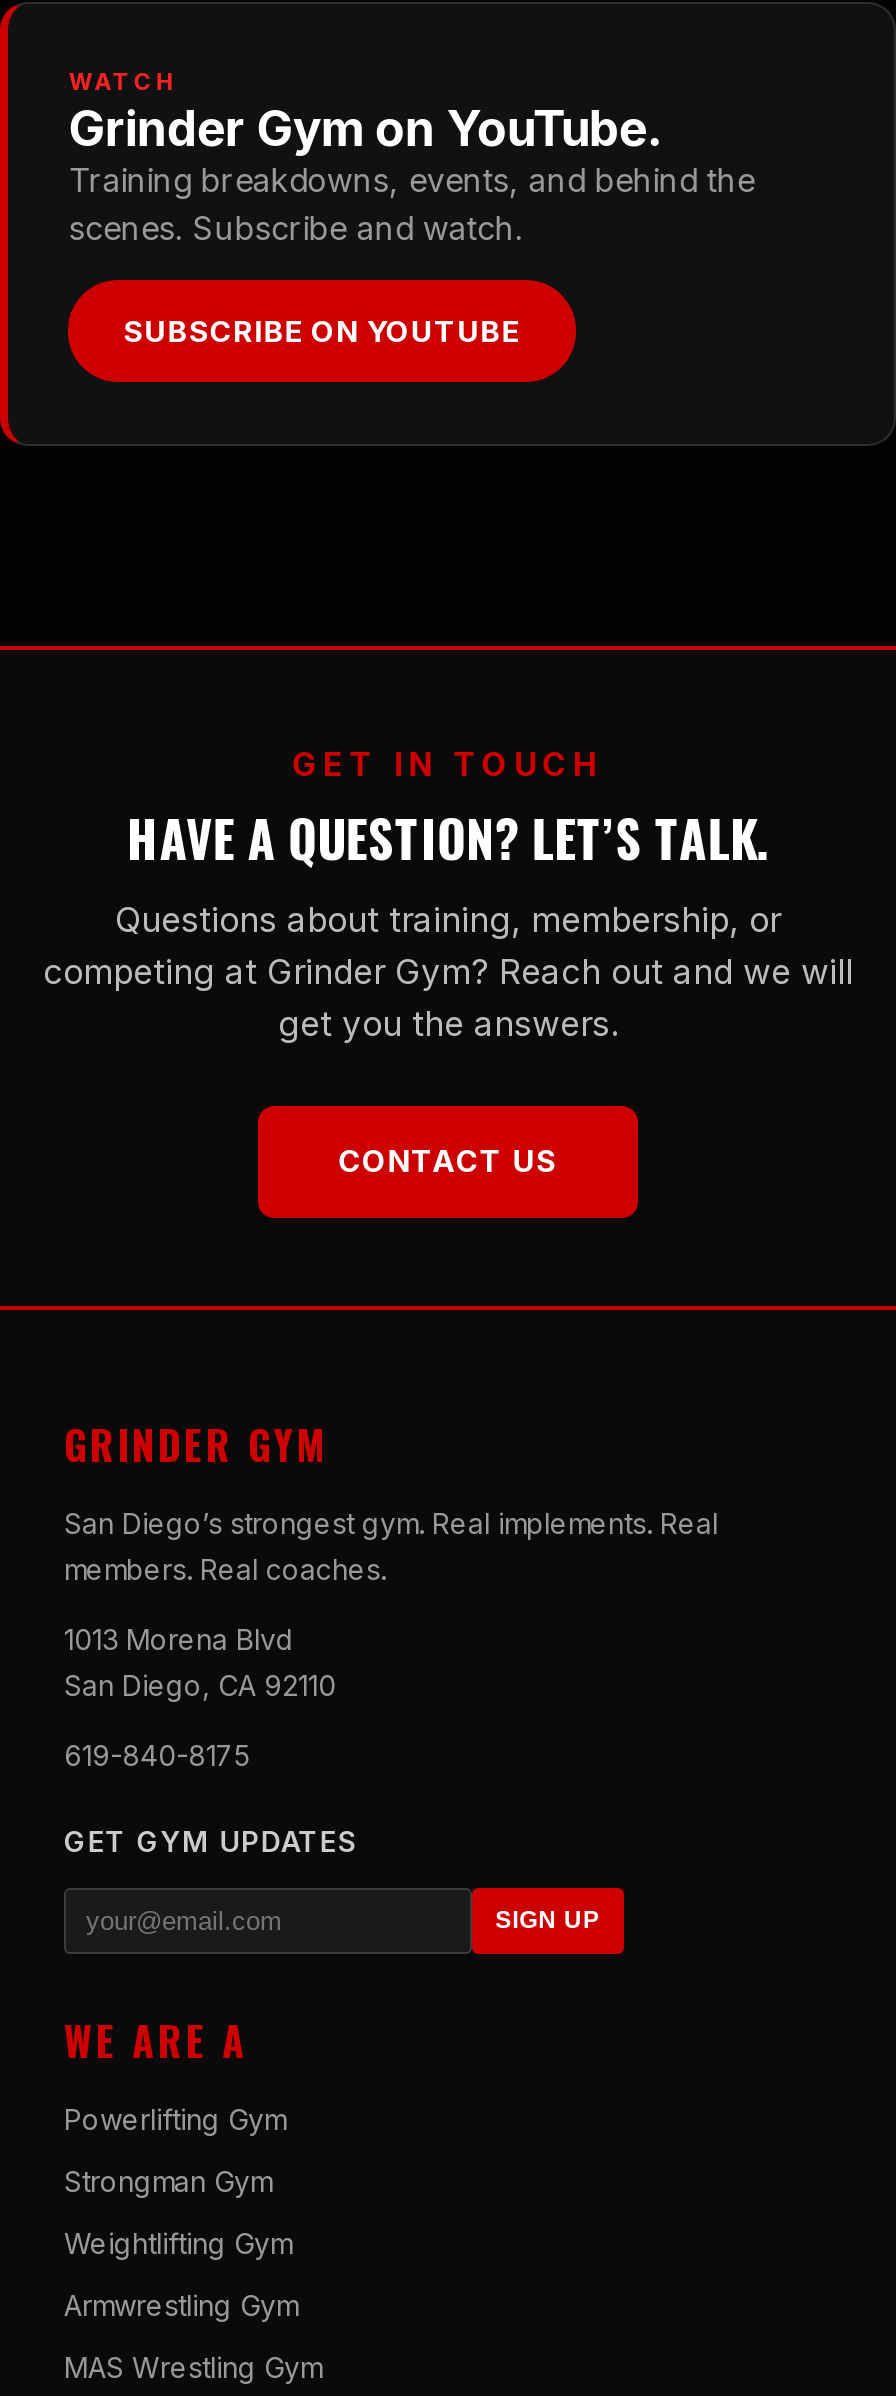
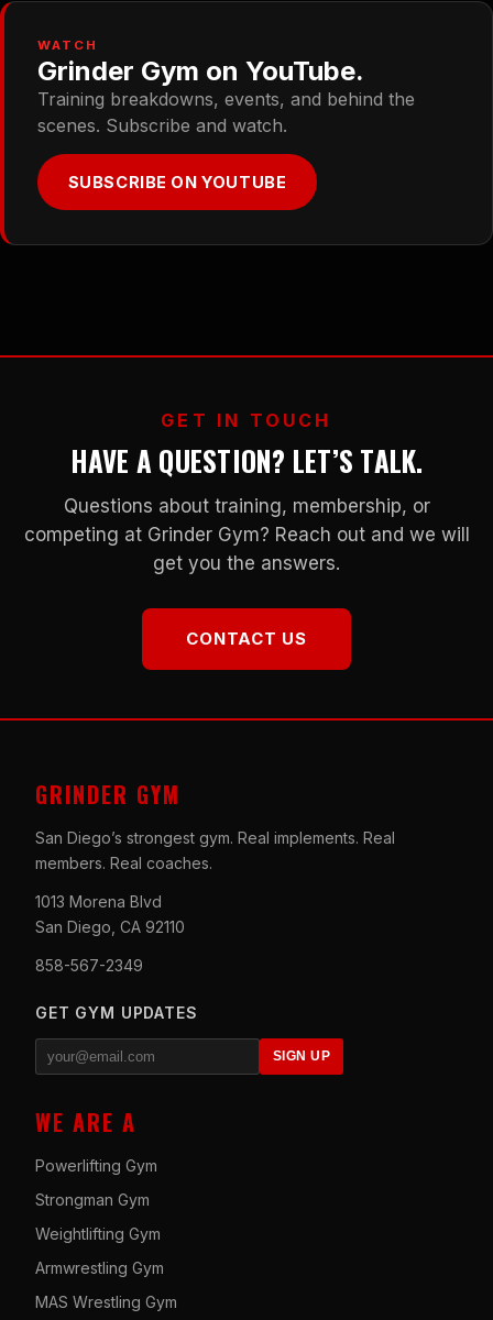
- 619-840-8175
+ 858-567-2349
